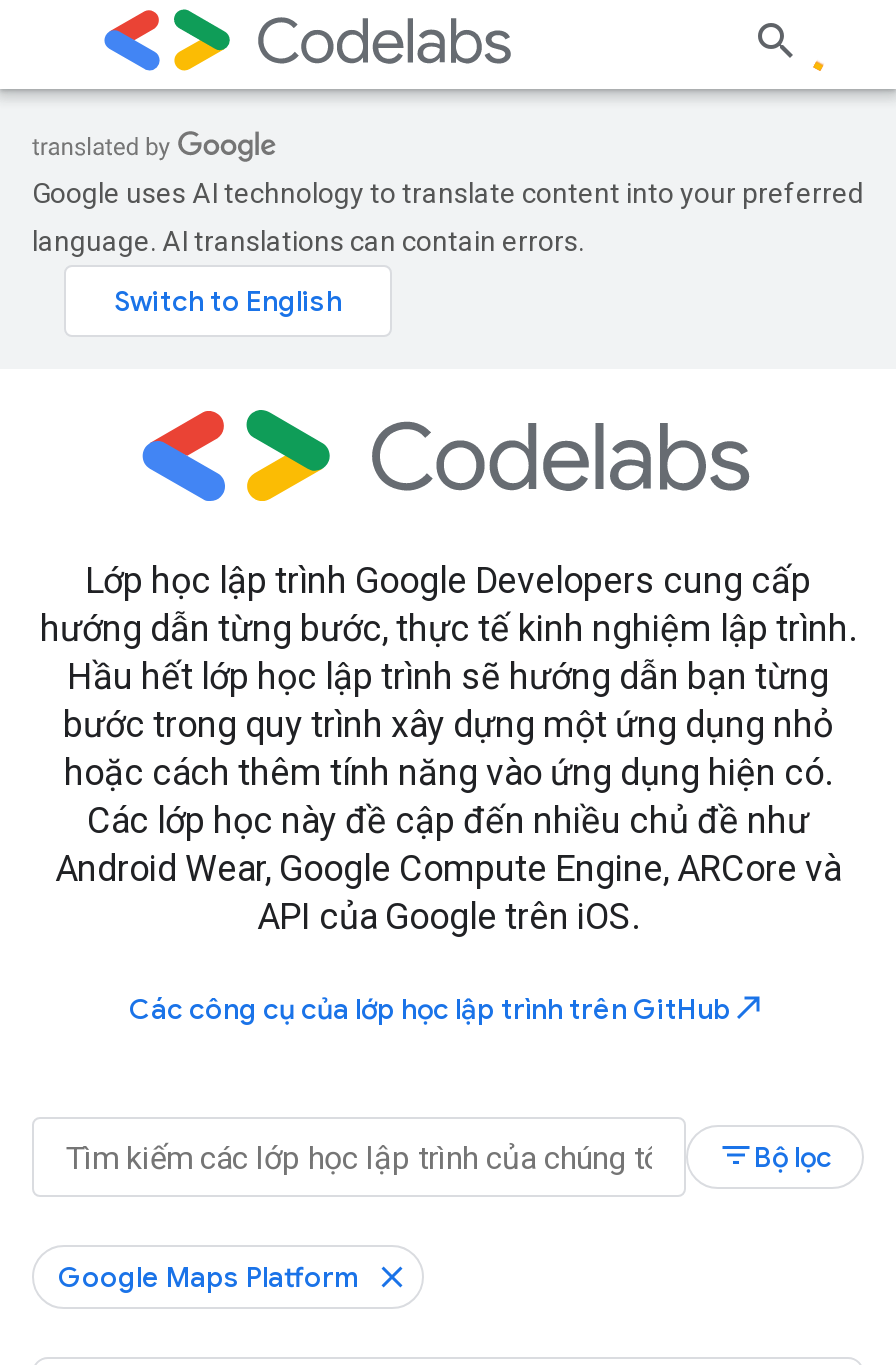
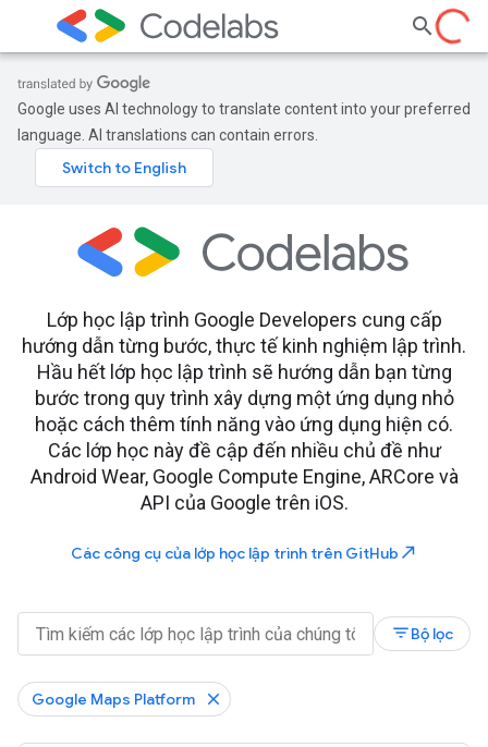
+ [image]
